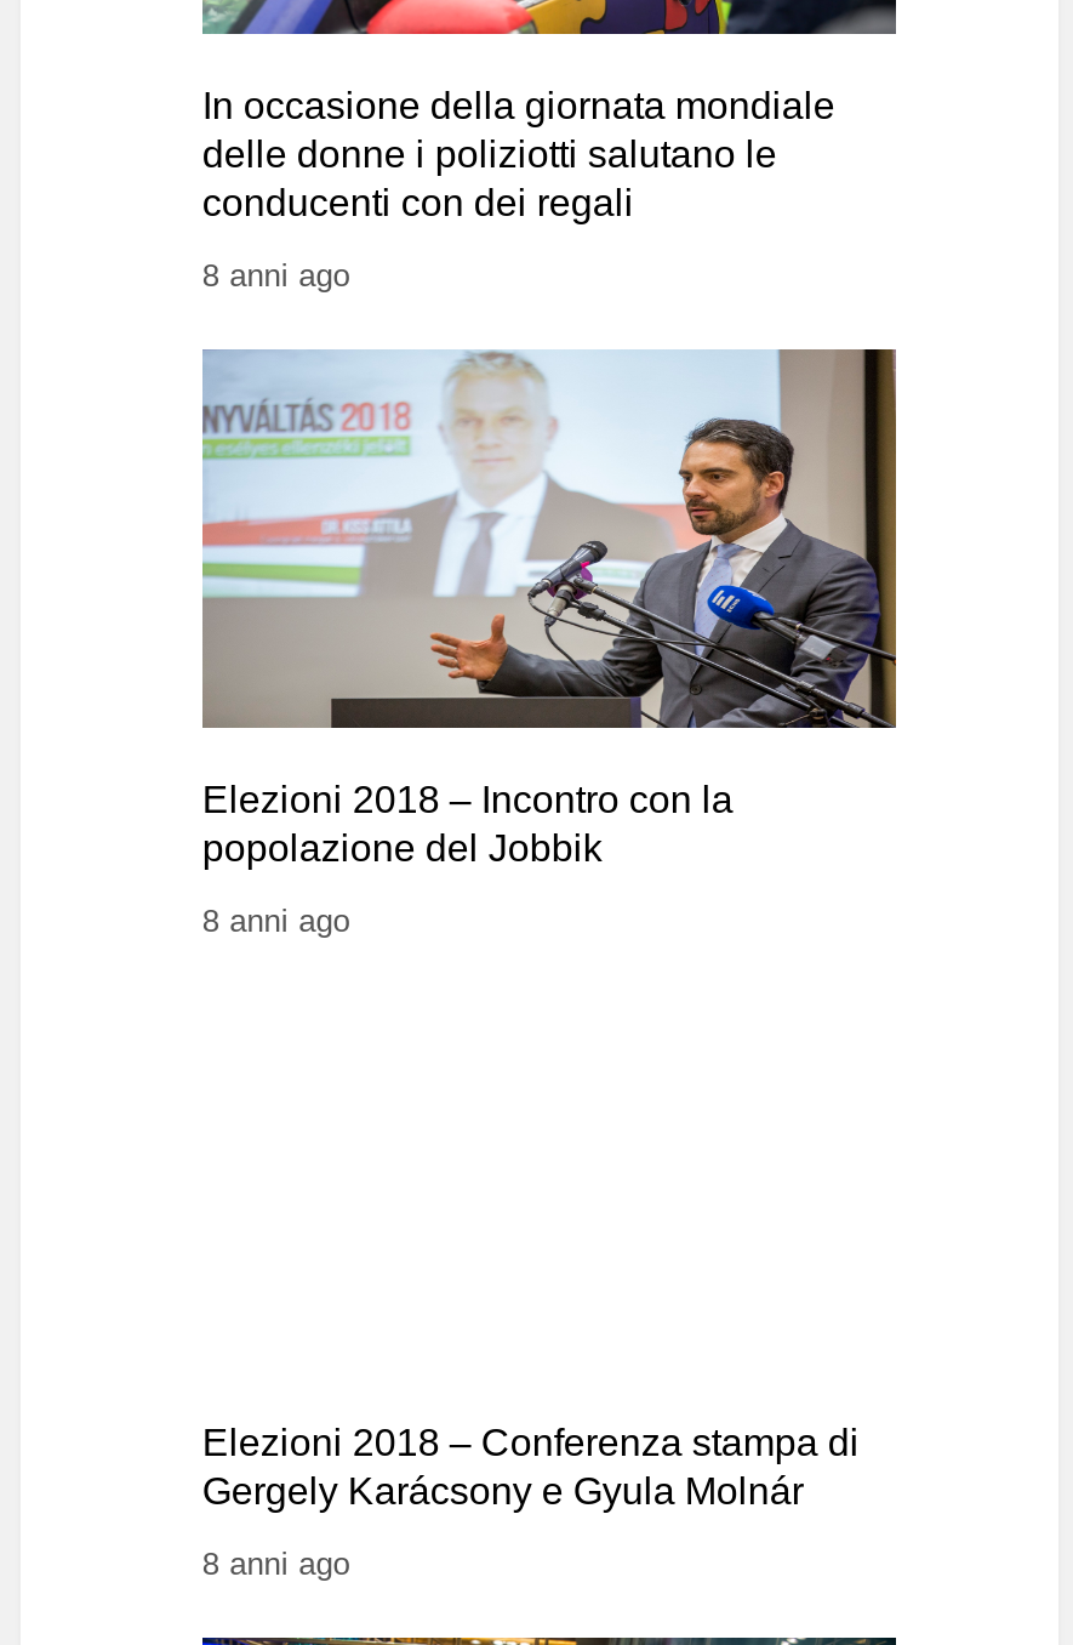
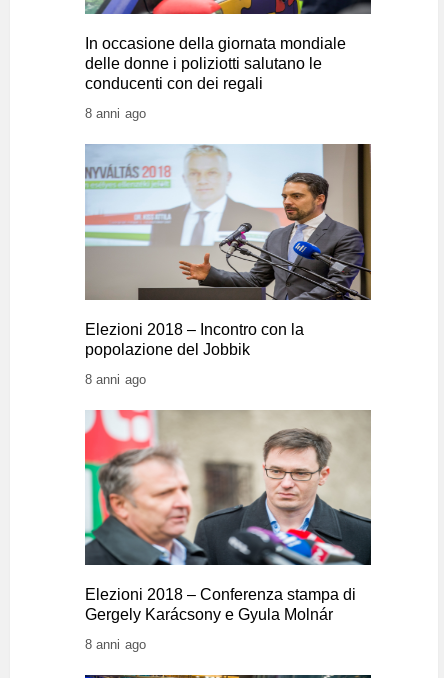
+ [image]
